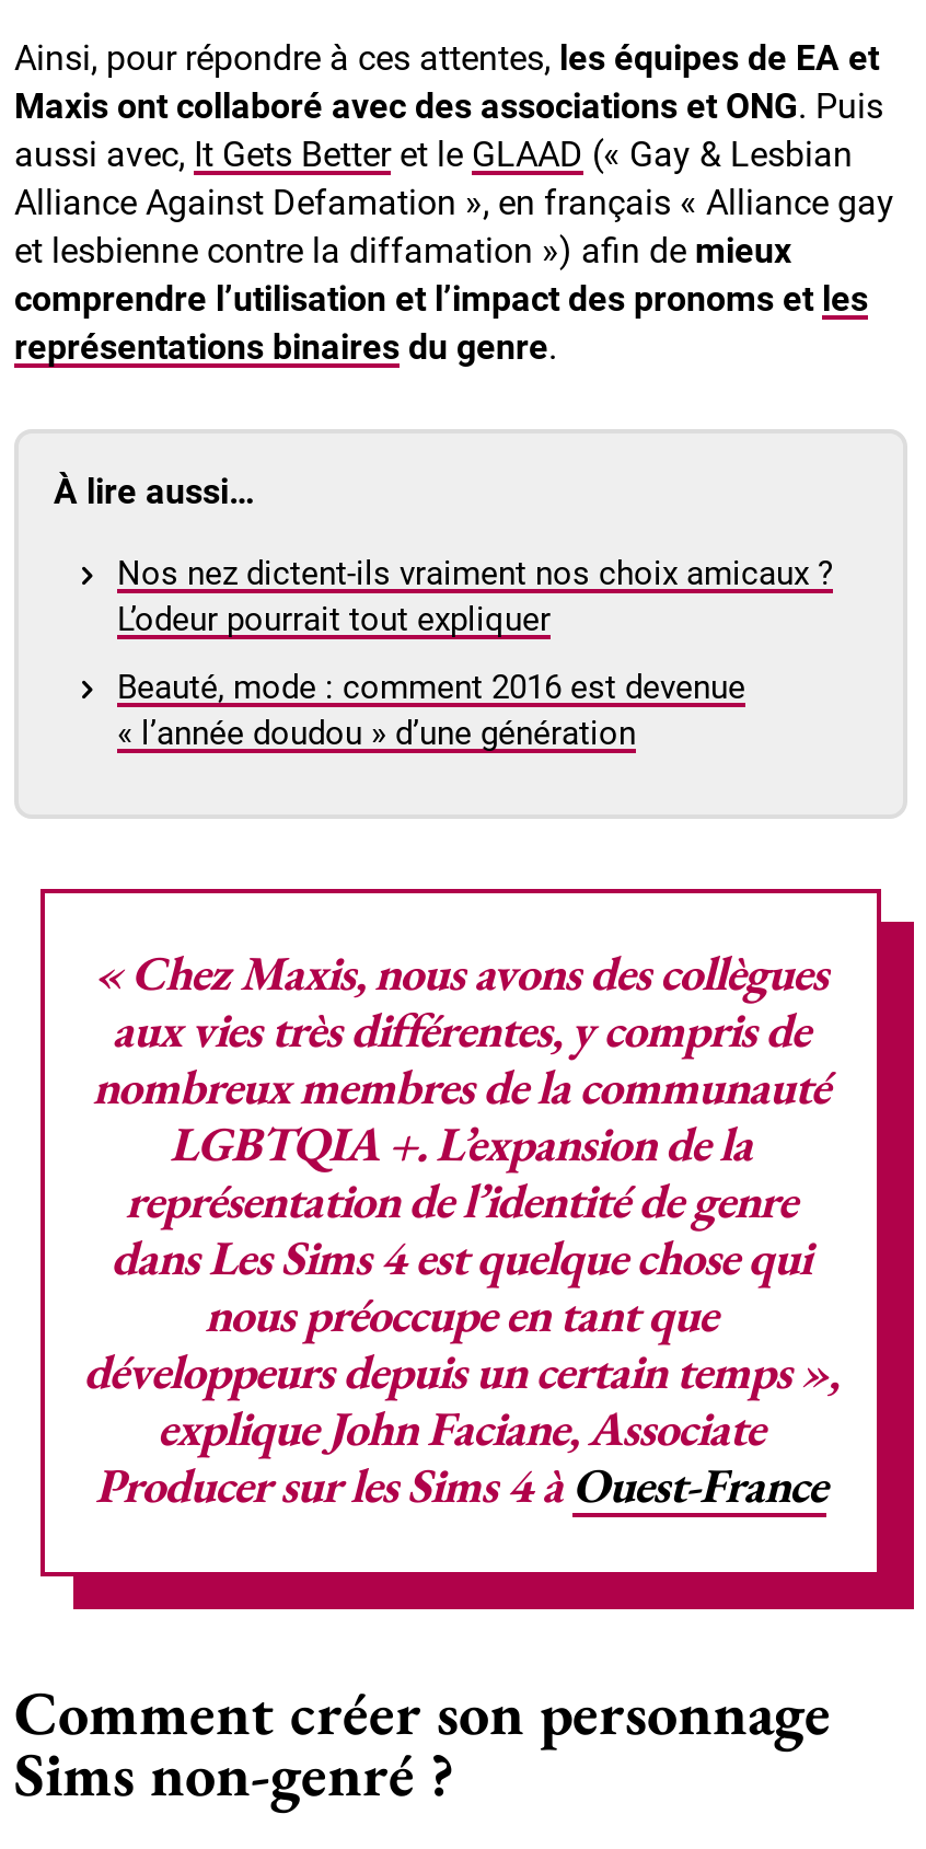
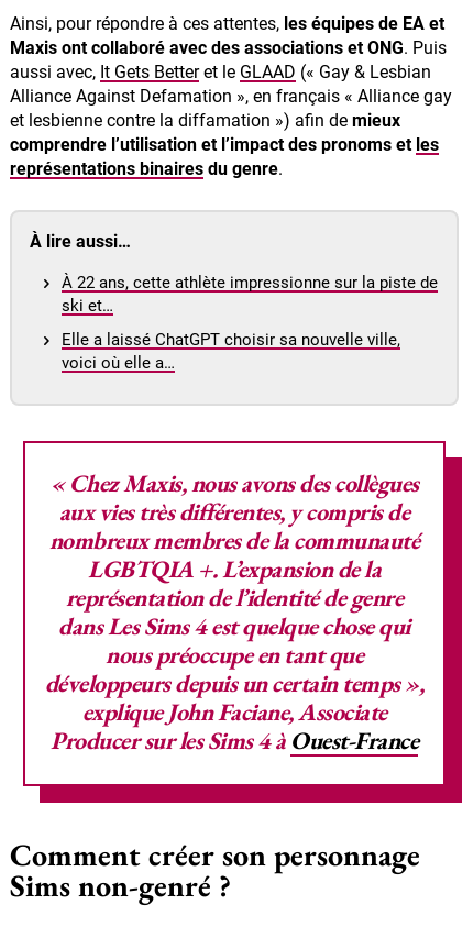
- Nos nez dictent-ils vraiment nos choix amicaux ?
- L’odeur pourrait tout expliquer
+ À 22 ans, cette athlète impressionne sur la piste de
+ ski et…

- Beauté, mode : comment 2016 est devenue
- « l’année doudou » d’une génération
+ Elle a laissé ChatGPT choisir sa nouvelle ville,
+ voici où elle a…
